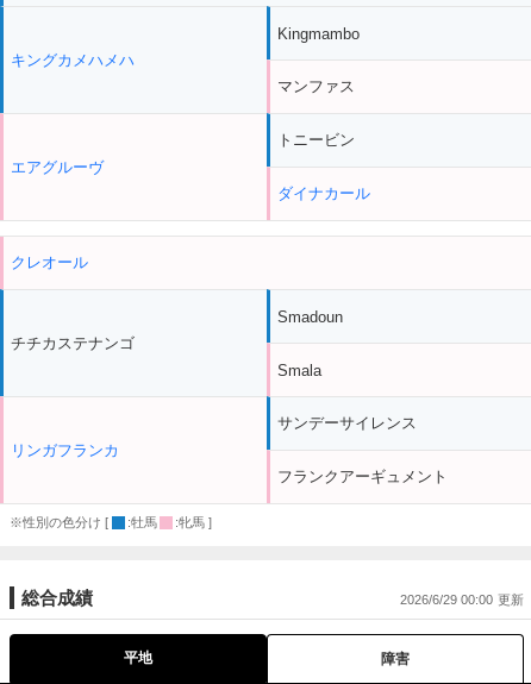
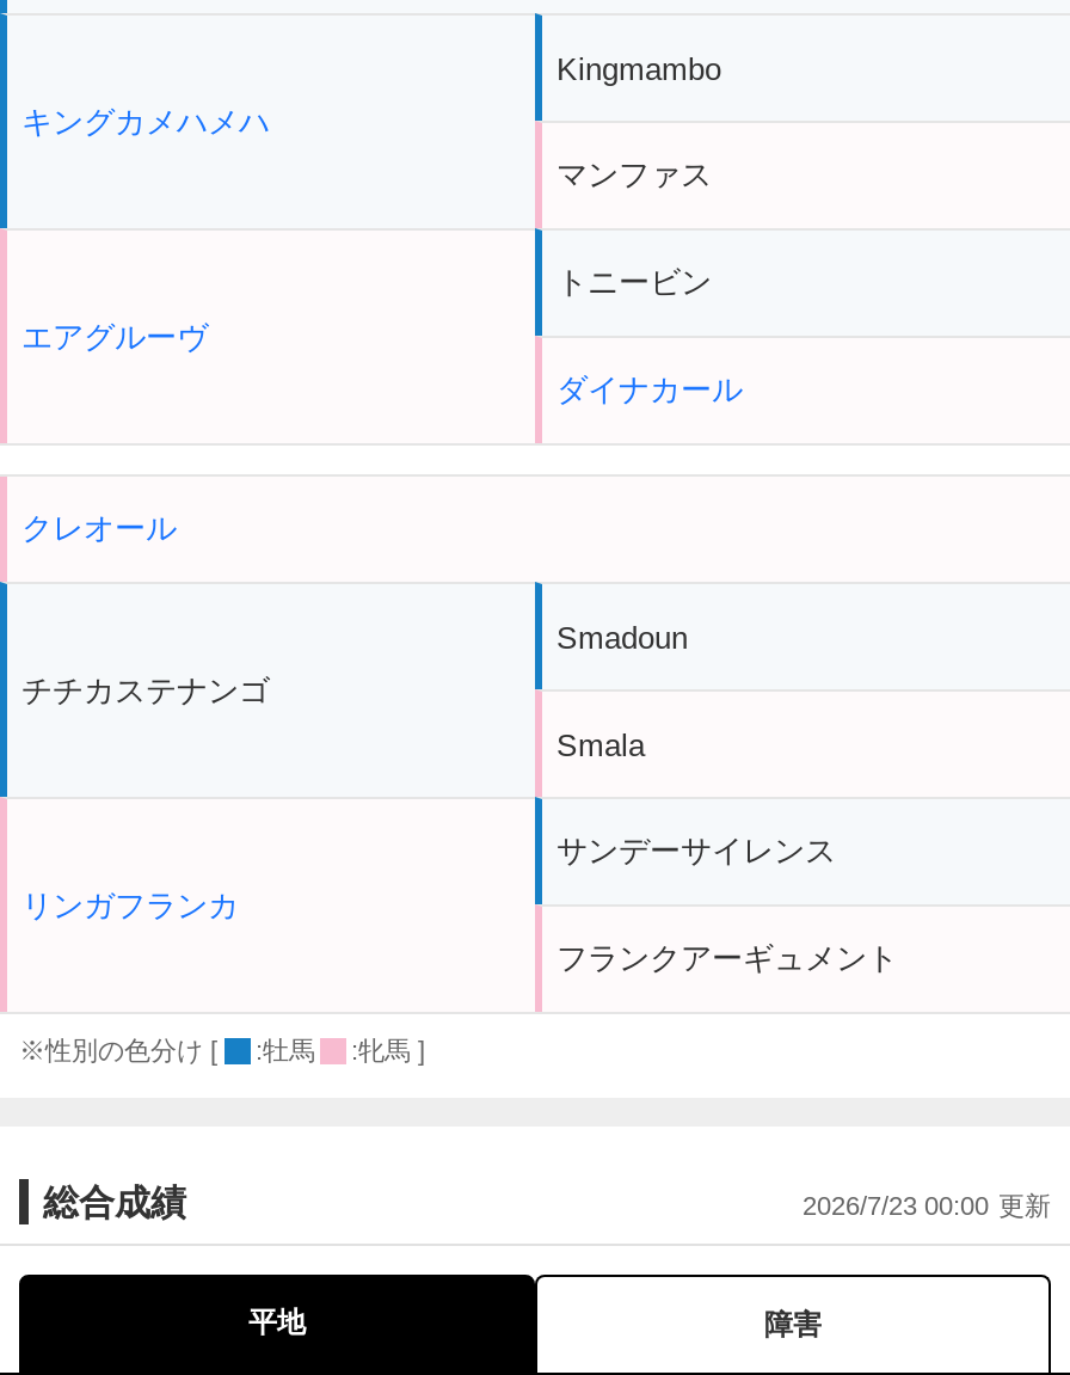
- 2026/6/29 00:00
+ 2026/7/23 00:00
